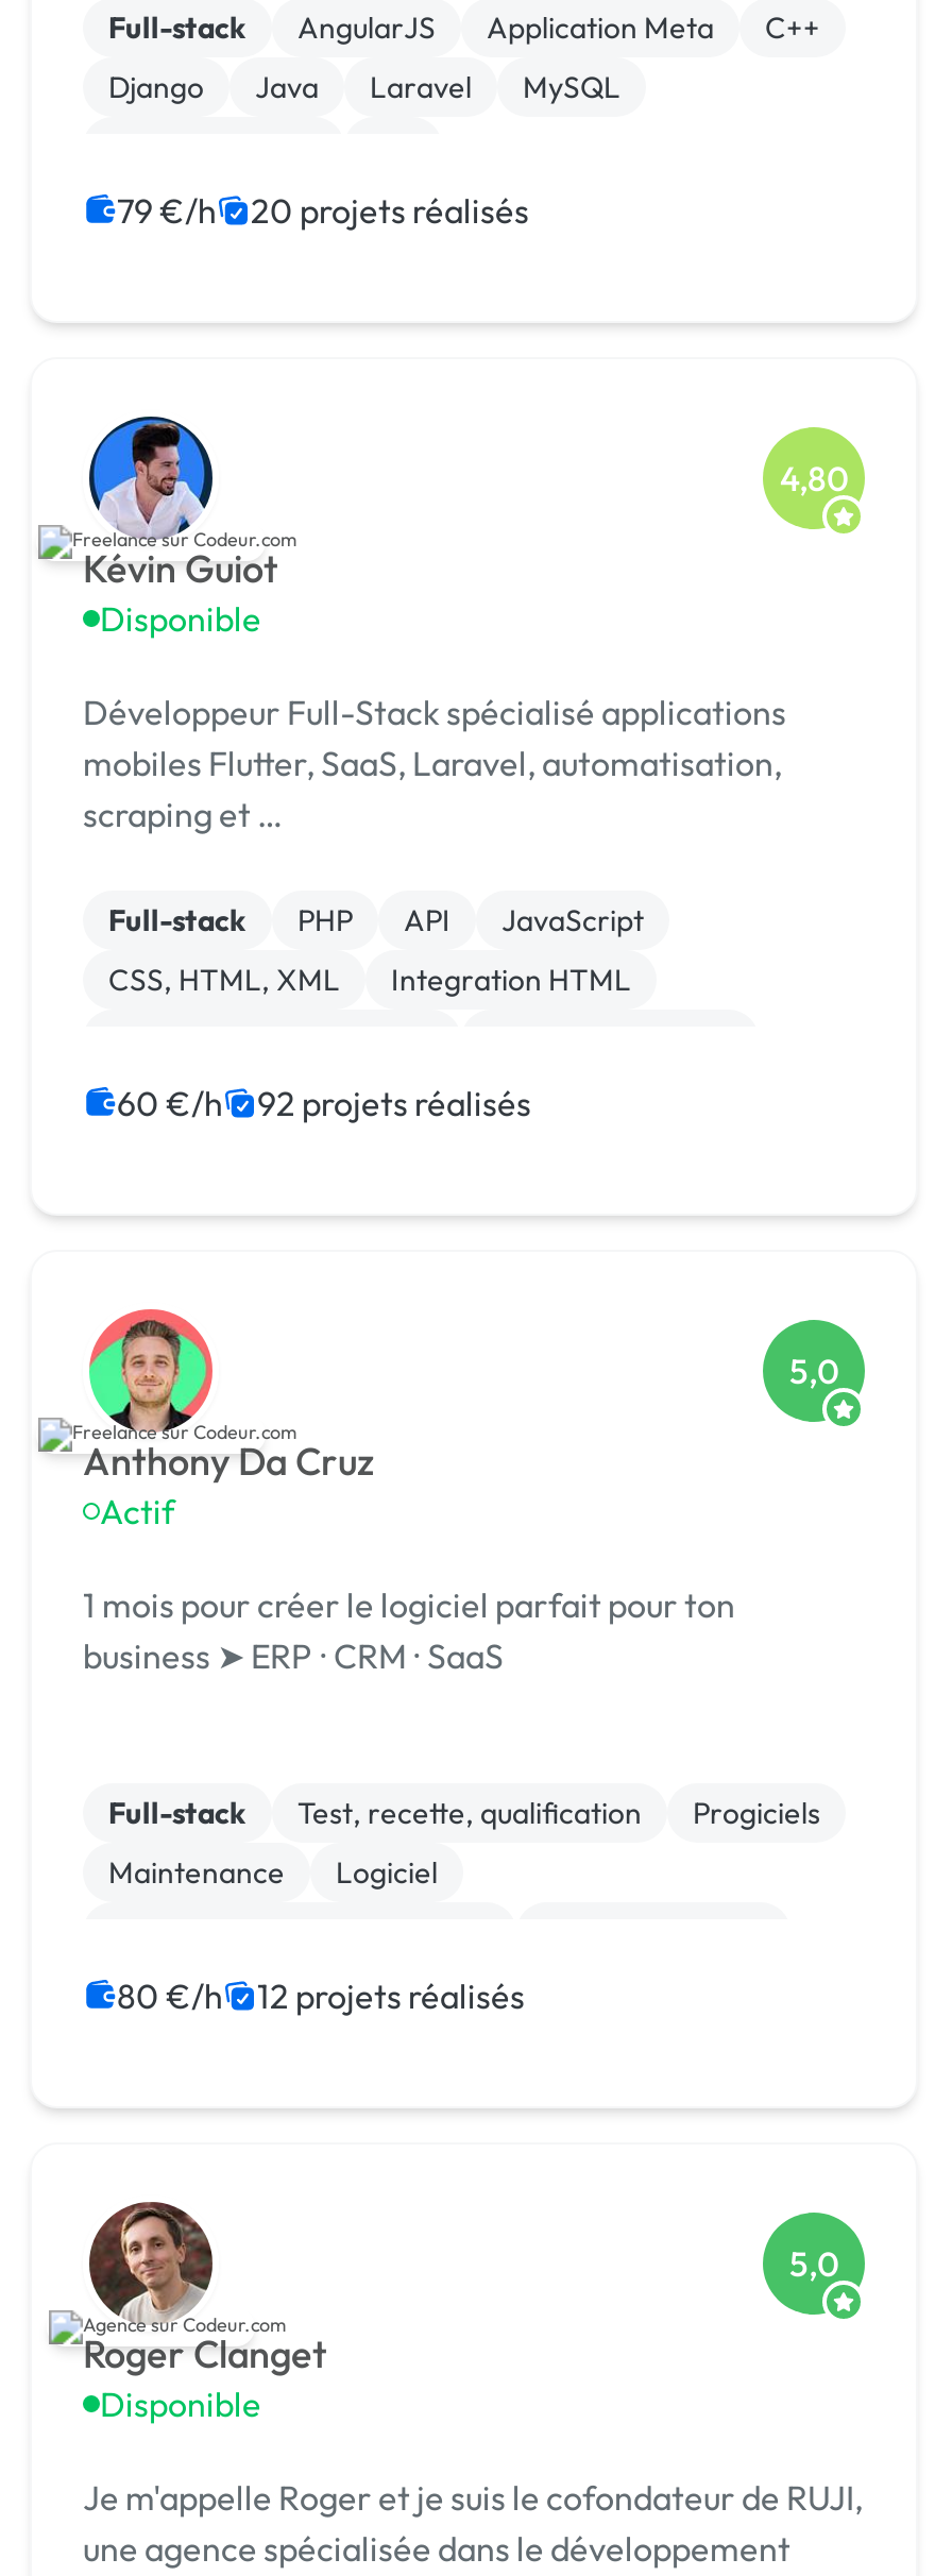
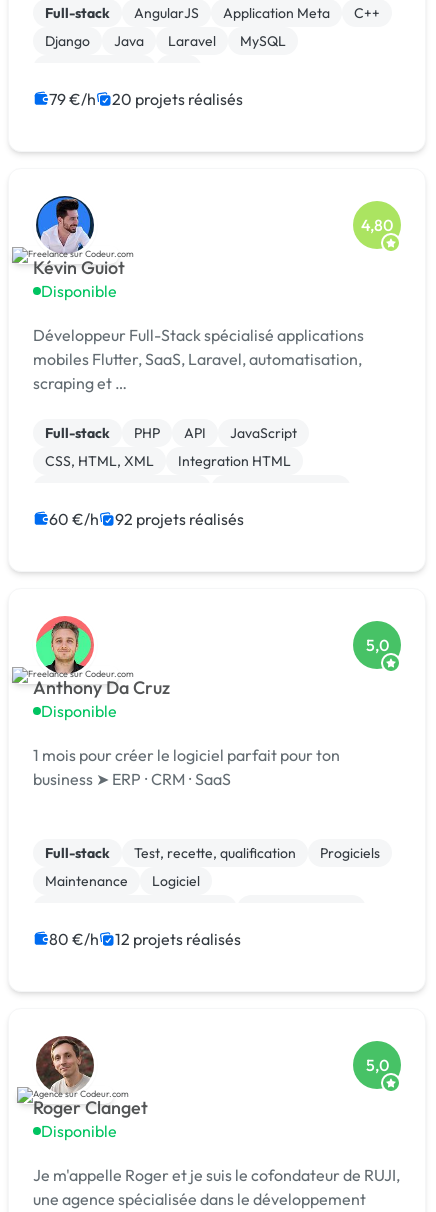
- Actif
+ Disponible
